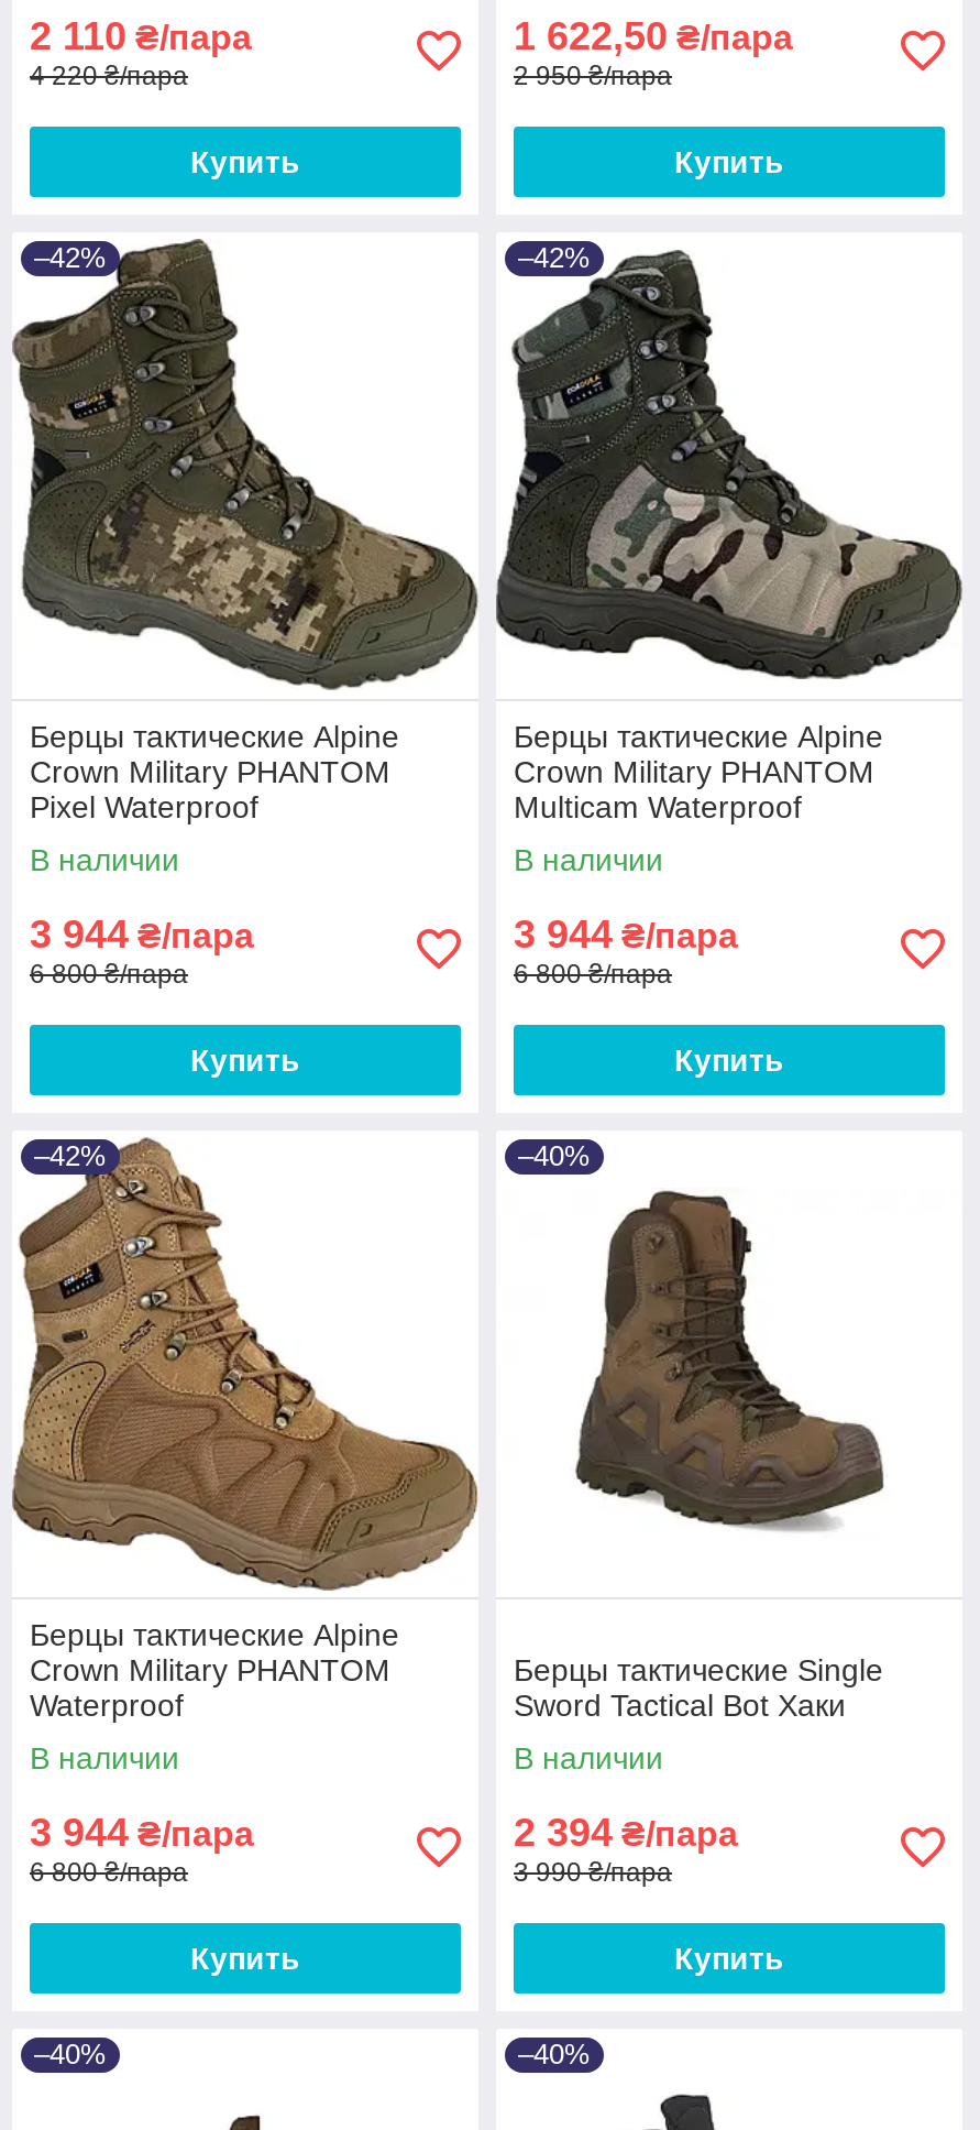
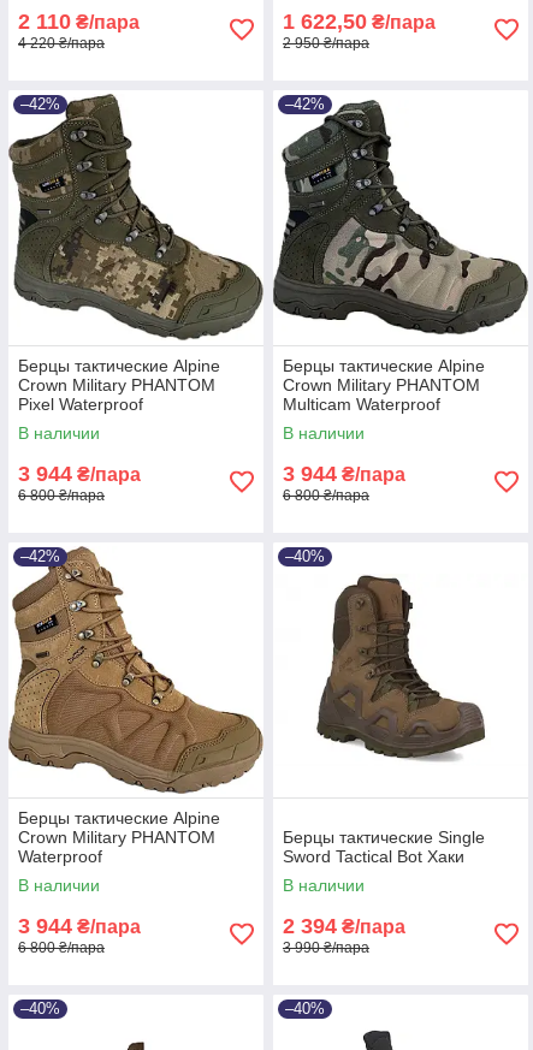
- Купить

- Купить

- Купить

- Купить

- Купить

- Купить
